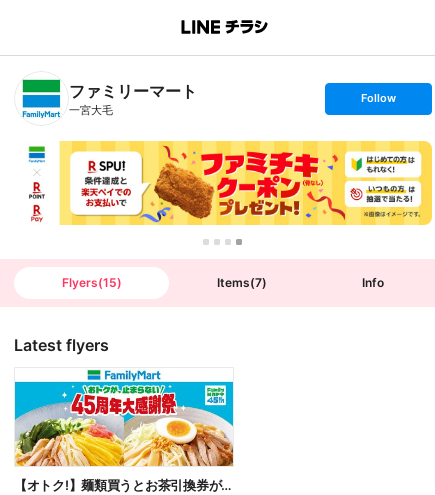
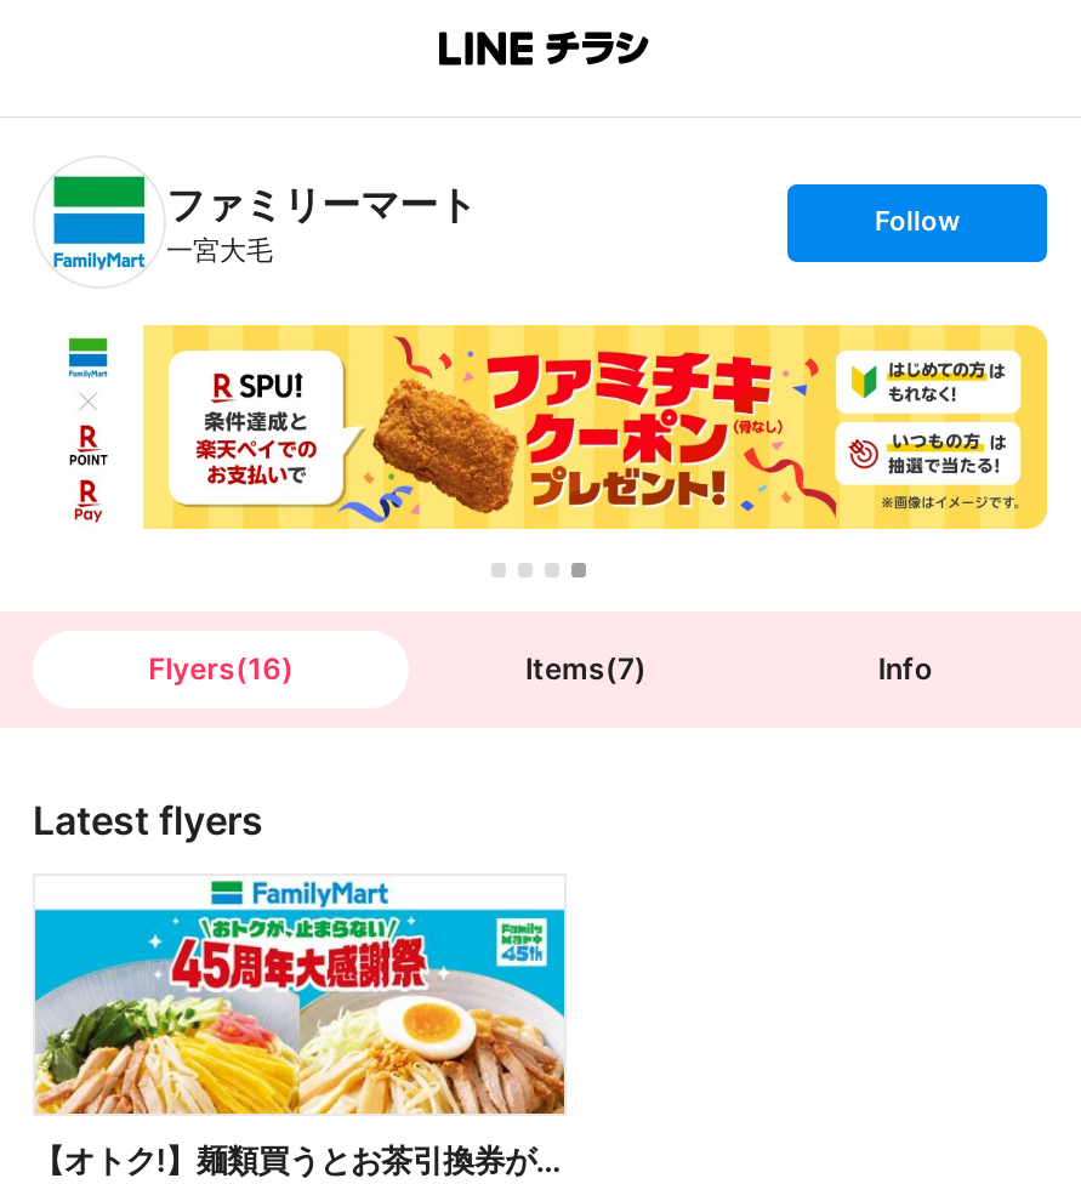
- Flyers(15)
+ Flyers(16)
